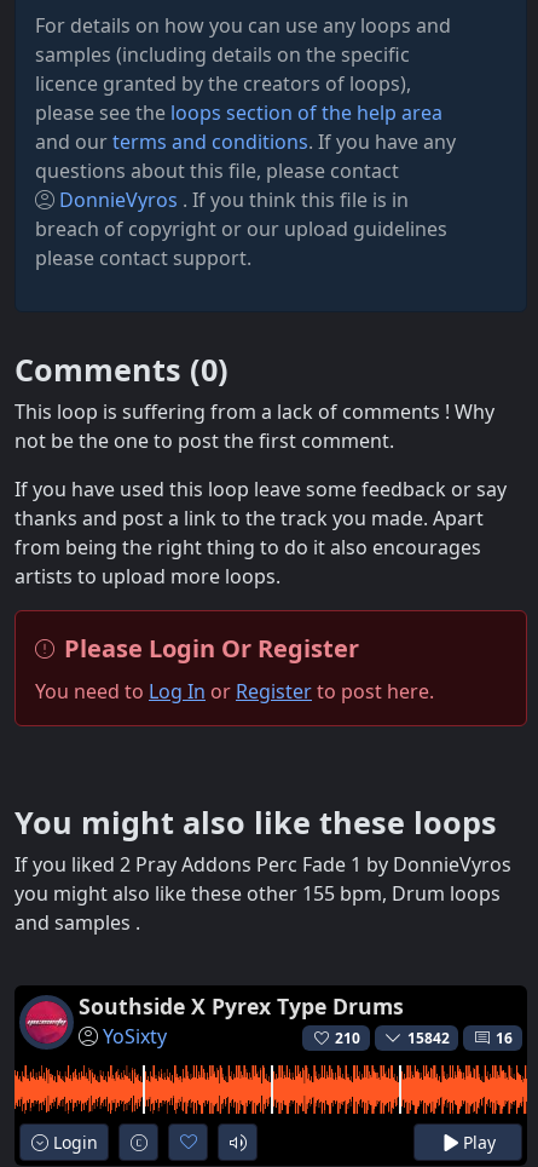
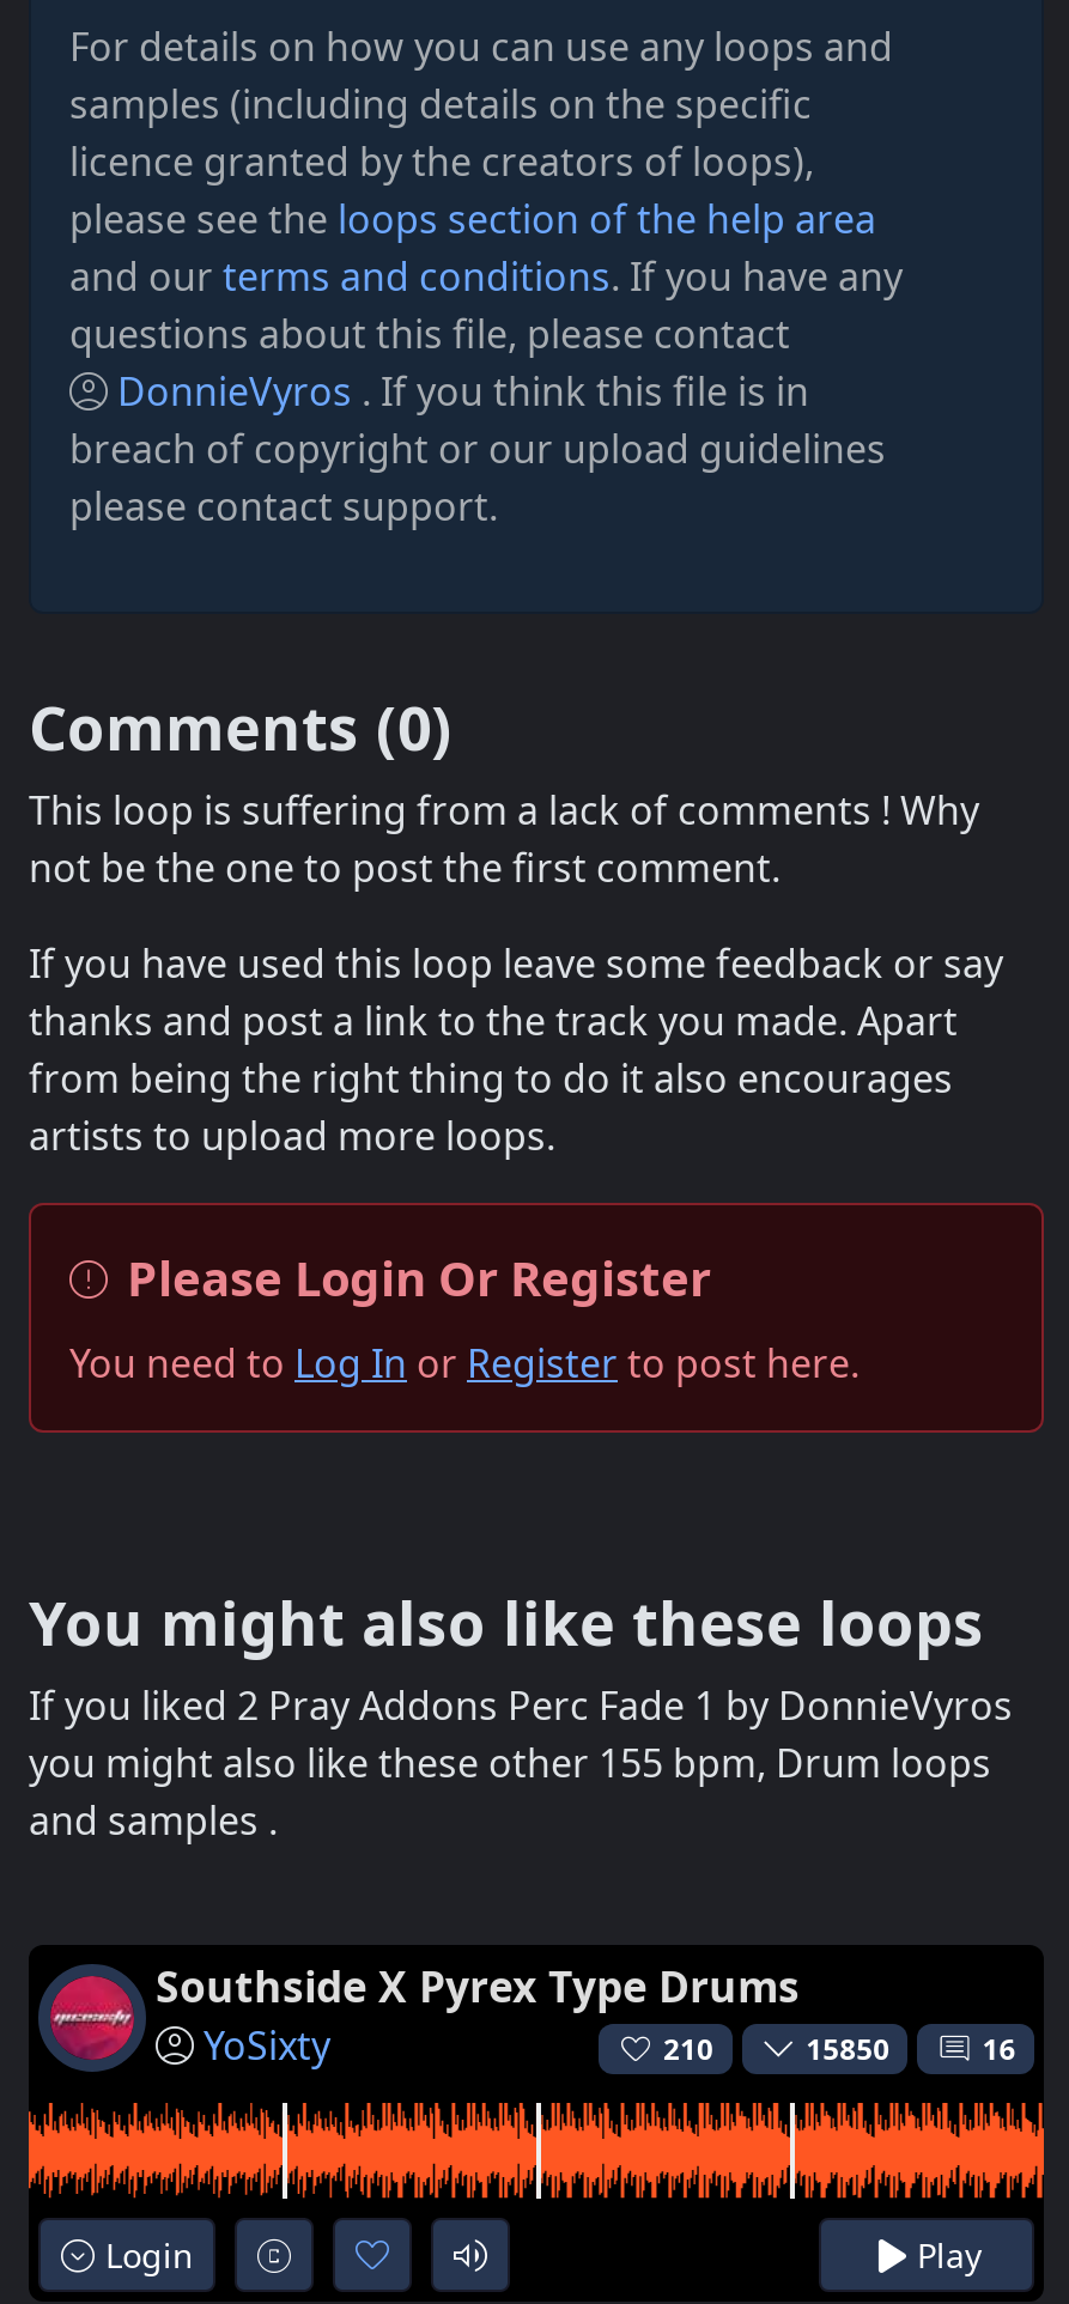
- 15842
+ 15850
